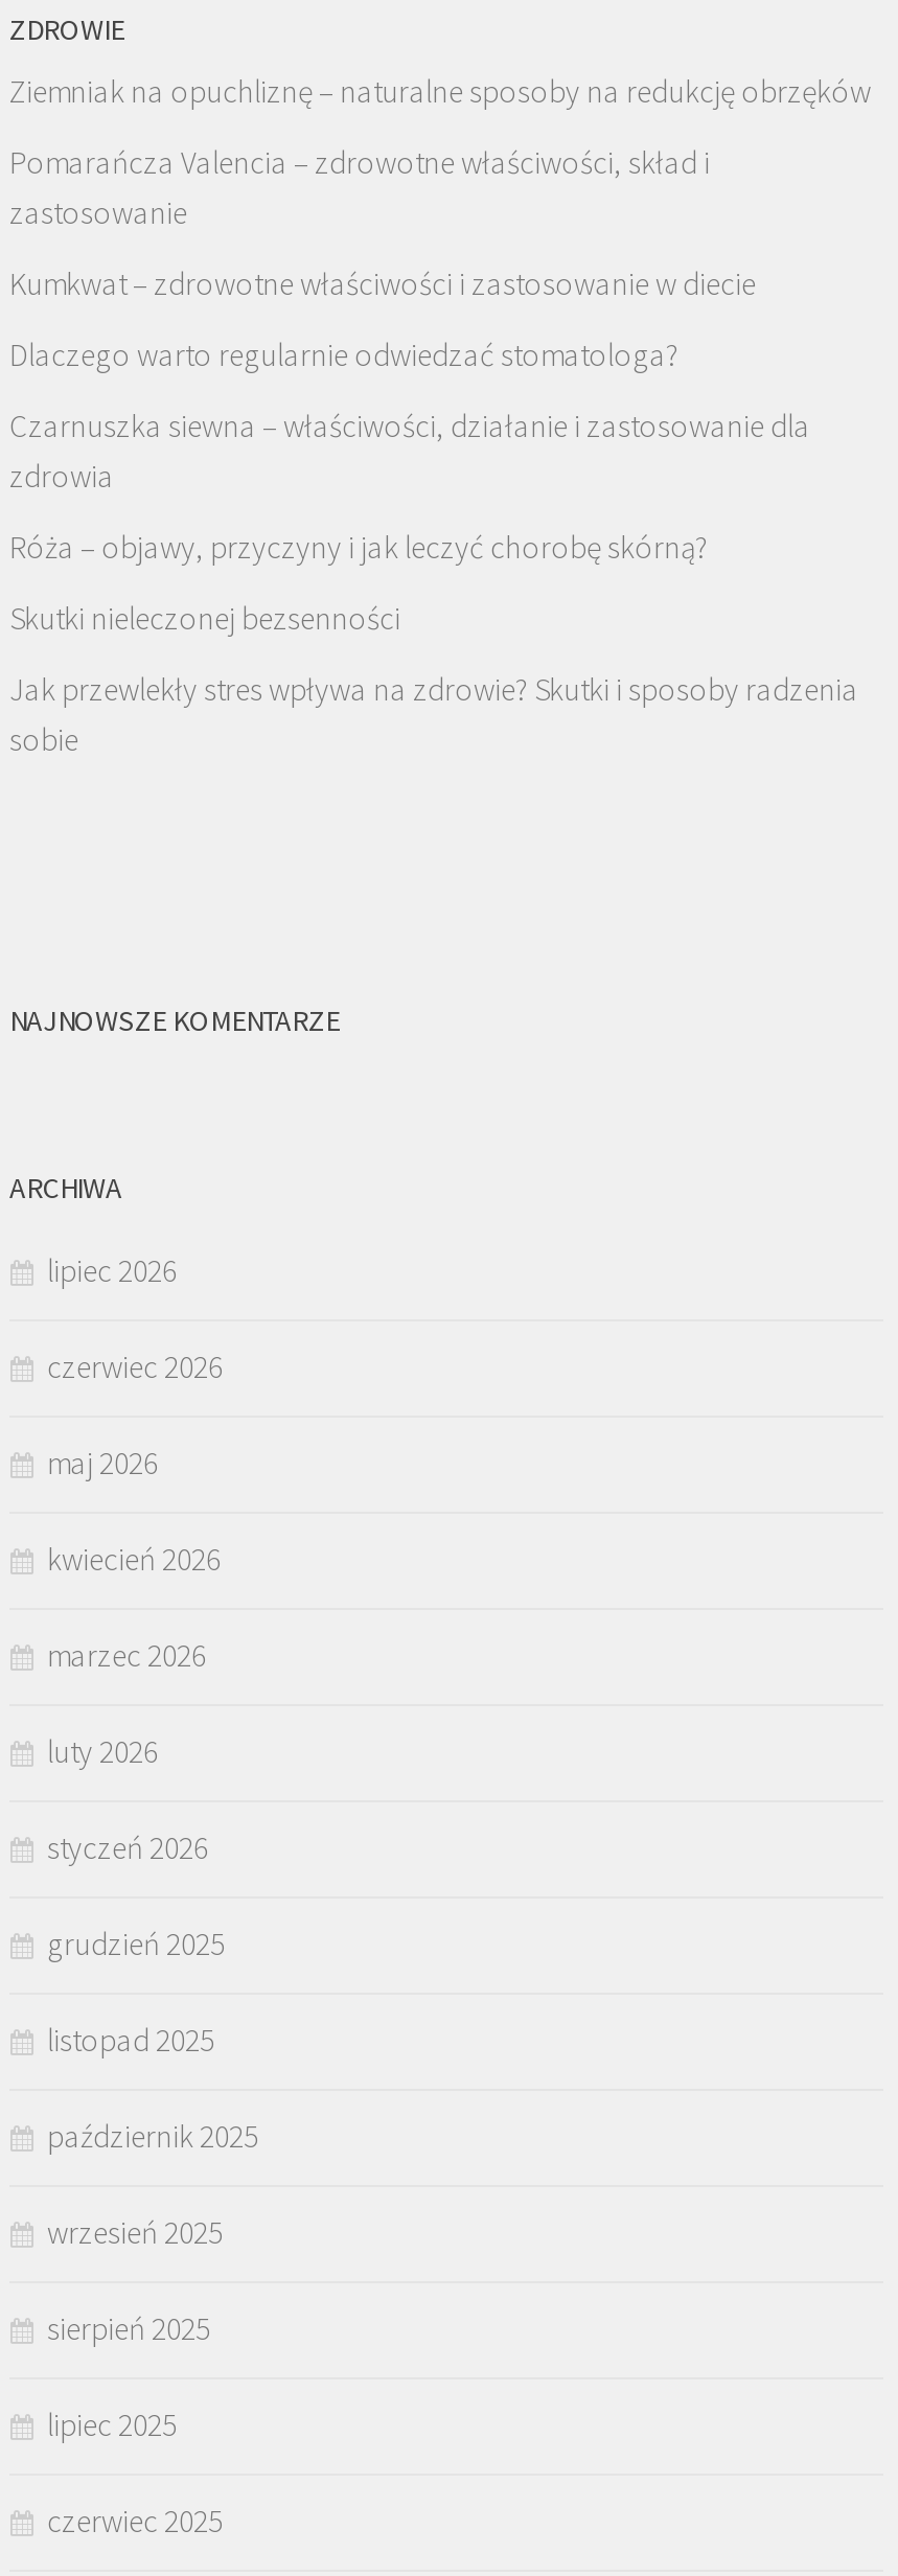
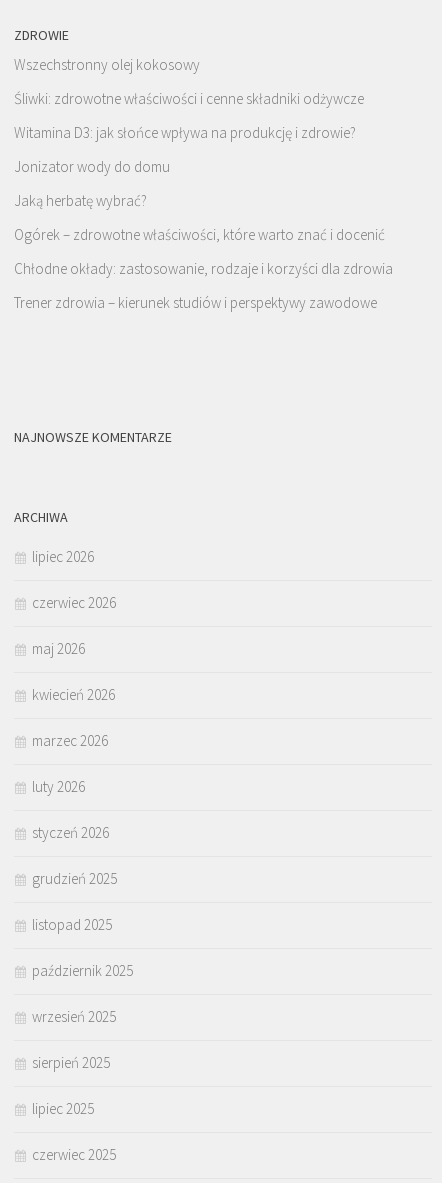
- Ziemniak na opuchliznę – naturalne sposoby na redukcję obrzęków
+ Wszechstronny olej kokosowy

- Pomarańcza Valencia – zdrowotne właściwości, skład i
- zastosowanie
+ Śliwki: zdrowotne właściwości i cenne składniki odżywcze

- Kumkwat – zdrowotne właściwości i zastosowanie w diecie
+ Witamina D3: jak słońce wpływa na produkcję i zdrowie?

- Dlaczego warto regularnie odwiedzać stomatologa?
+ Jonizator wody do domu

- Czarnuszka siewna – właściwości, działanie i zastosowanie dla
- zdrowia
+ Jaką herbatę wybrać?

- Róża – objawy, przyczyny i jak leczyć chorobę skórną?
+ Ogórek – zdrowotne właściwości, które warto znać i docenić

- Skutki nieleczonej bezsenności
+ Chłodne okłady: zastosowanie, rodzaje i korzyści dla zdrowia

- Jak przewlekły stres wpływa na zdrowie? Skutki i sposoby radzenia
- sobie
+ Trener zdrowia – kierunek studiów i perspektywy zawodowe
